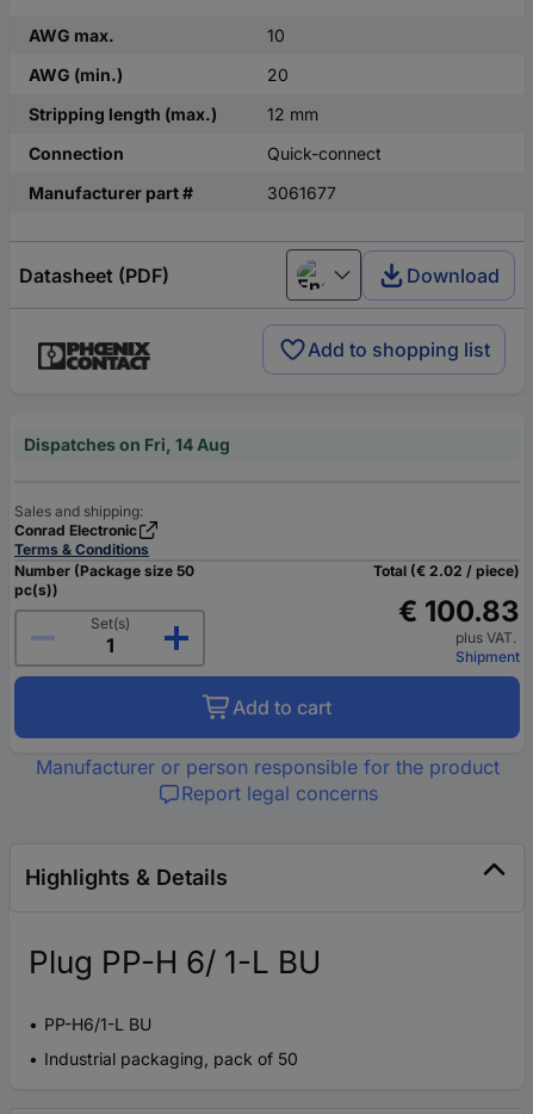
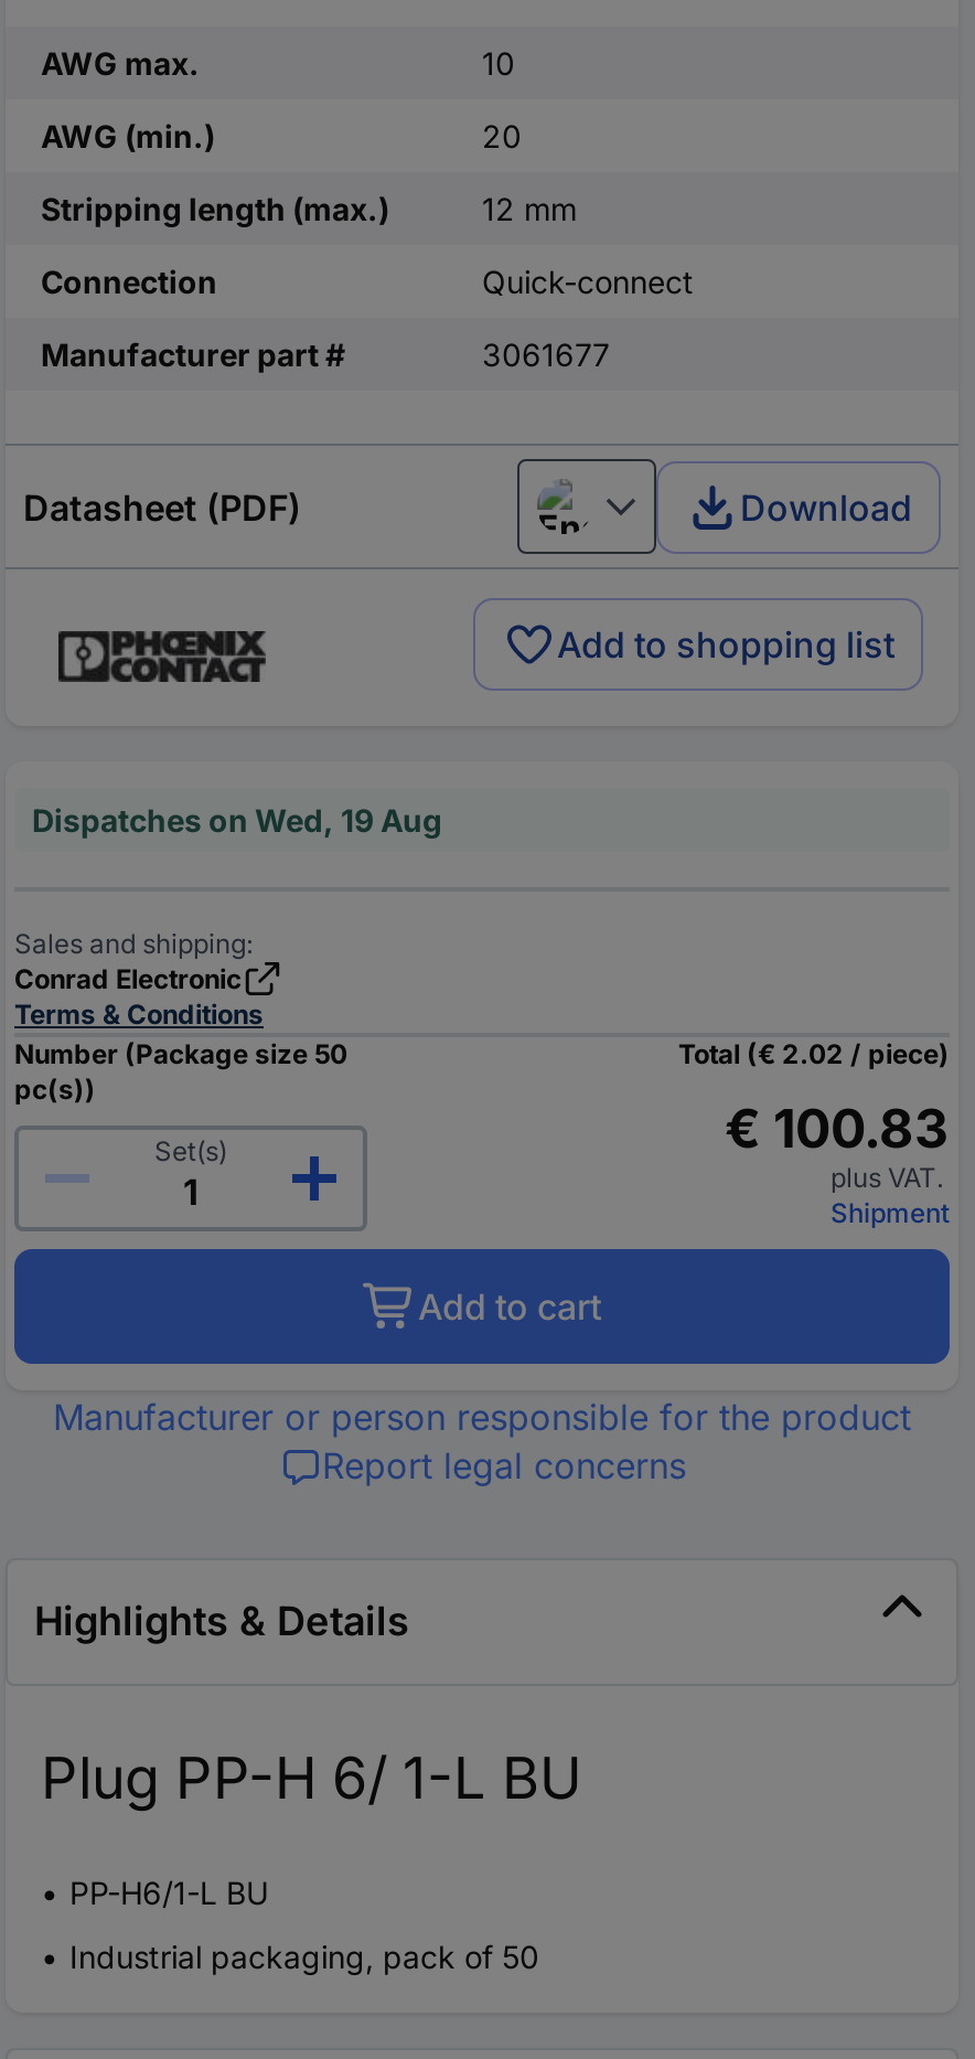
- Dispatches on Fri, 14 Aug
+ Dispatches on Wed, 19 Aug
